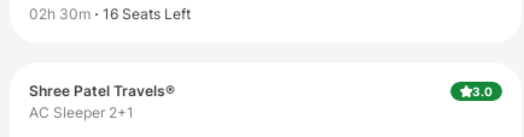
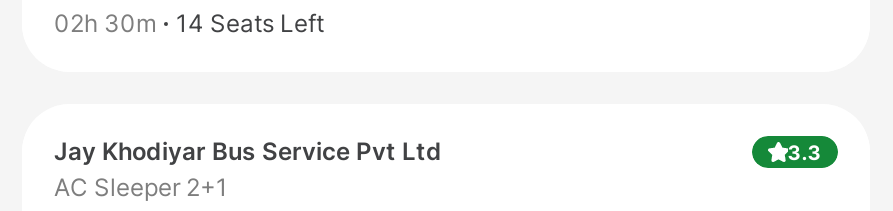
- 02h 30m 16 Seats Left
+ 02h 30m 14 Seats Left

- Shree Patel Travels®
- 3.0
+ Jay Khodiyar Bus Service Pvt Ltd
+ 3.3
